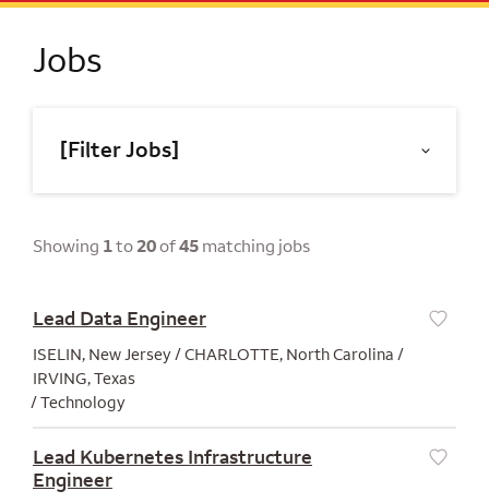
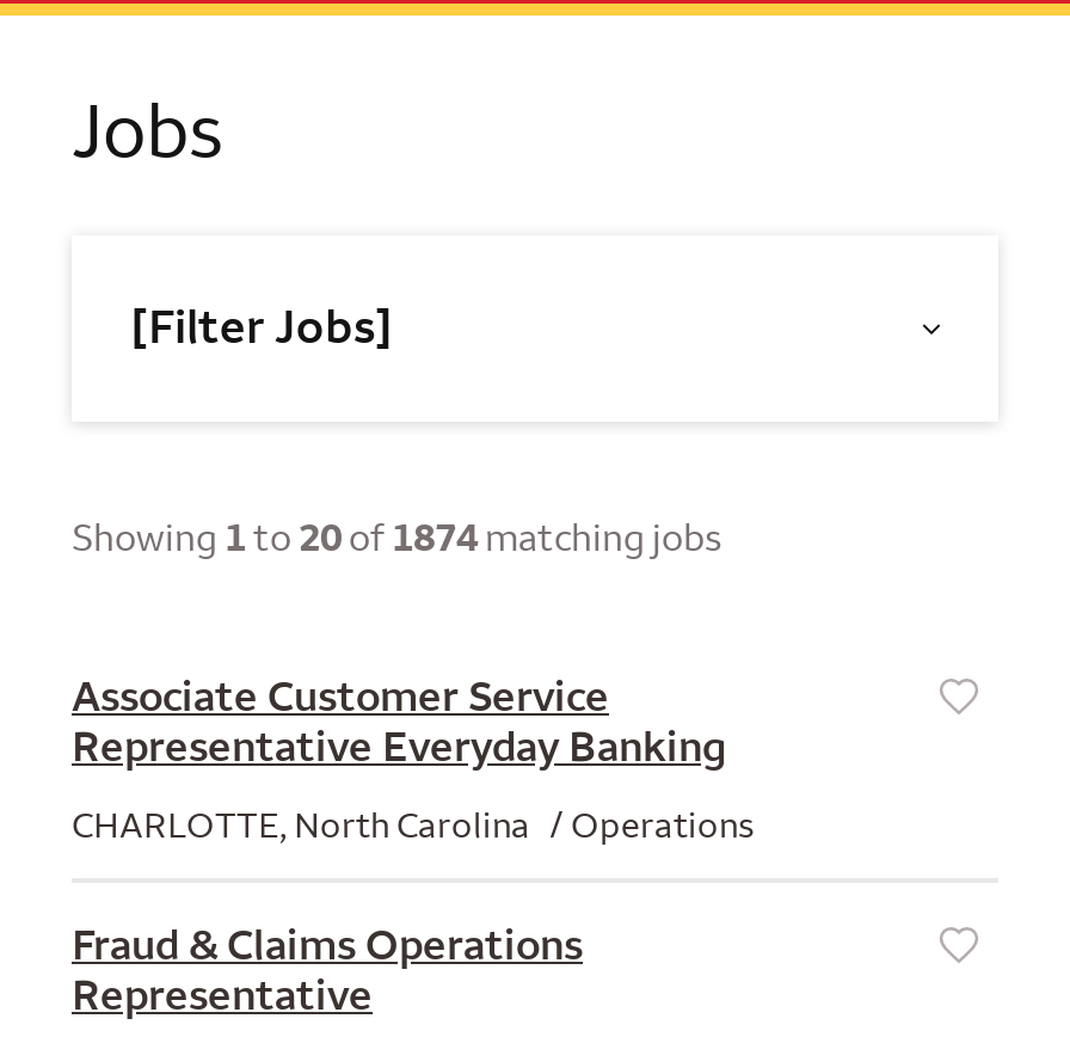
- Showing 1 to 20 of 45 matching jobs
+ Showing 1 to 20 of 1874 matching jobs

- Lead Data Engineer
+ Associate Customer Service
+ Representative Everyday Banking

- ISELIN, New Jersey / CHARLOTTE, North Carolina /
- IRVING, Texas
- Technology
+ CHARLOTTE, North Carolina
+ Operations

- Lead Kubernetes Infrastructure
- Engineer
+ Fraud & Claims Operations
+ Representative
